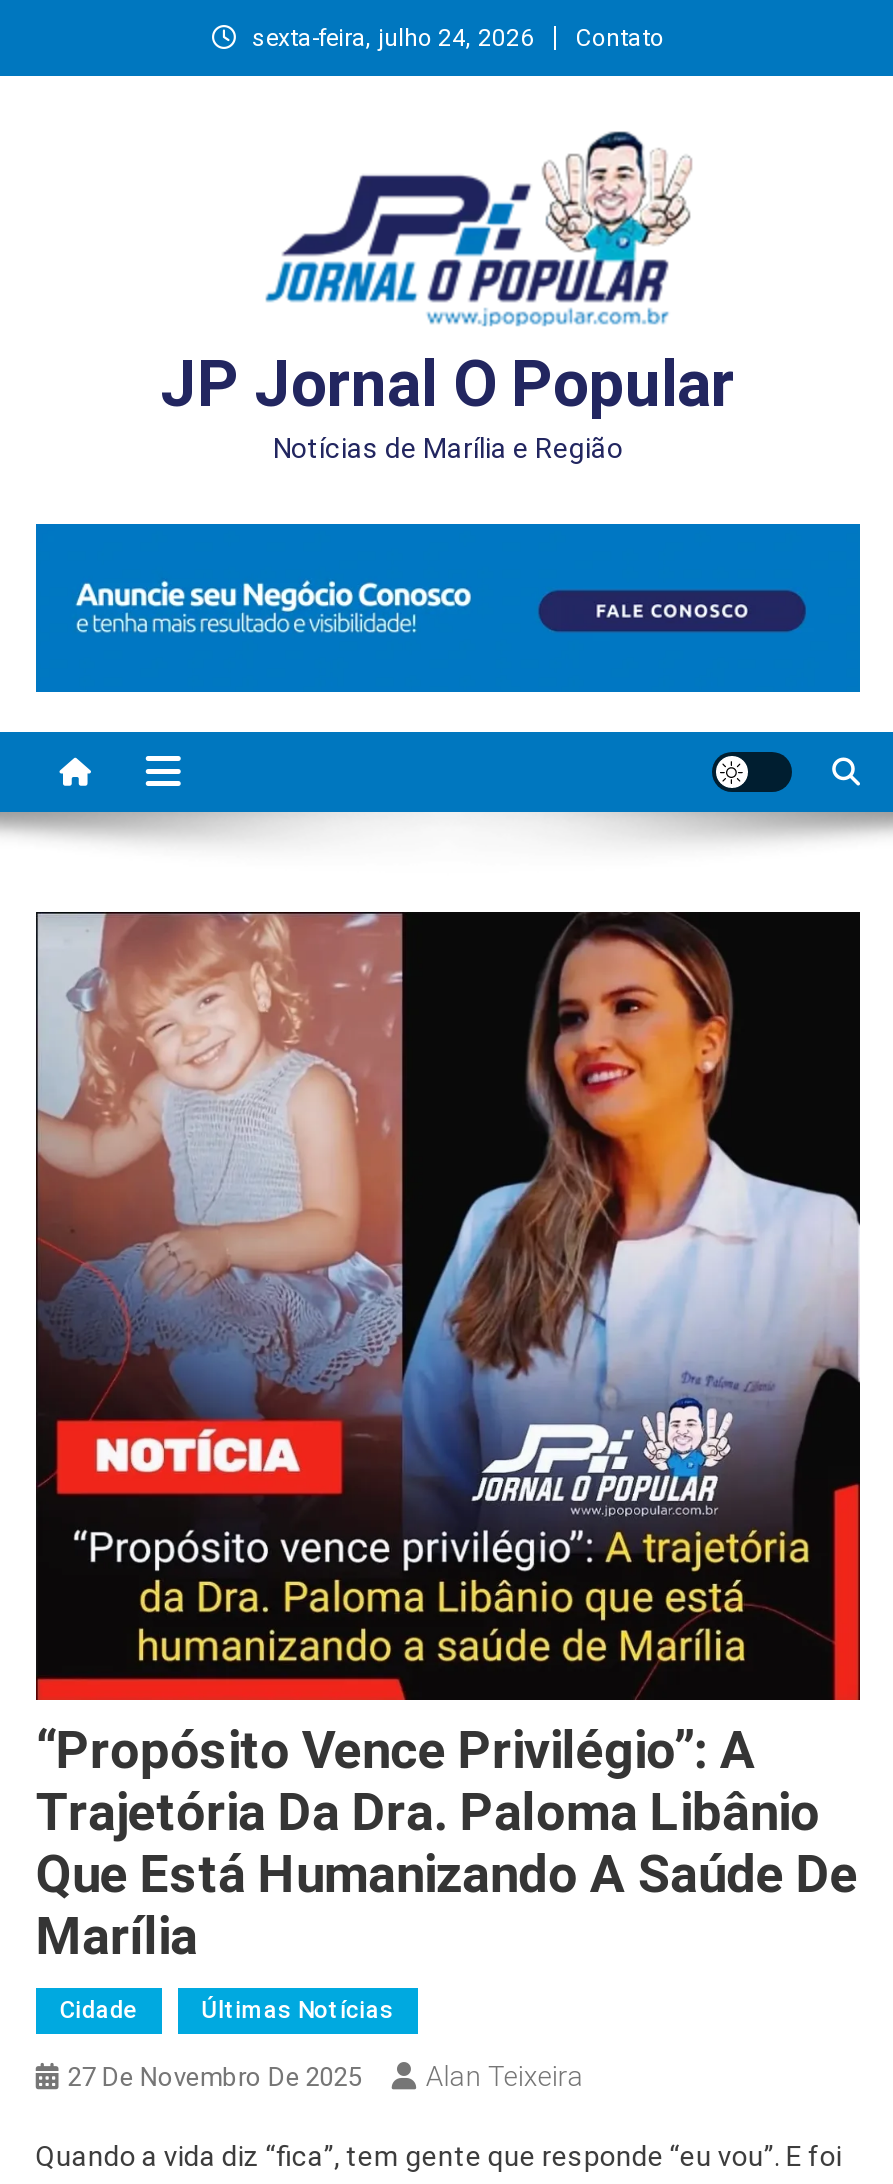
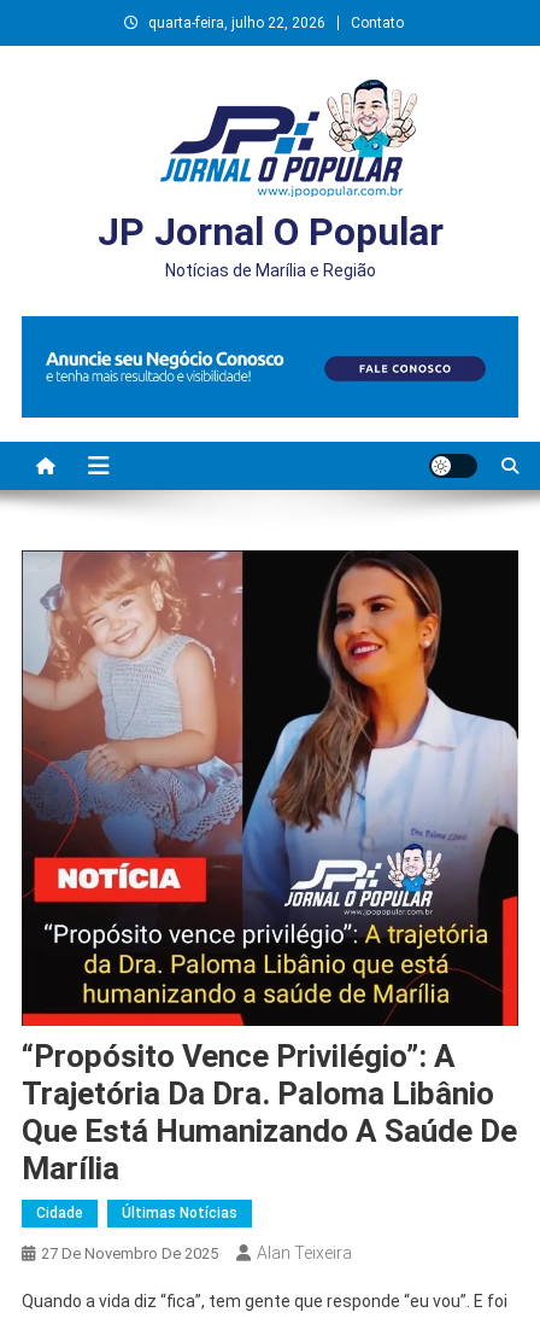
- sexta-feira, julho 24, 2026
+ quarta-feira, julho 22, 2026
